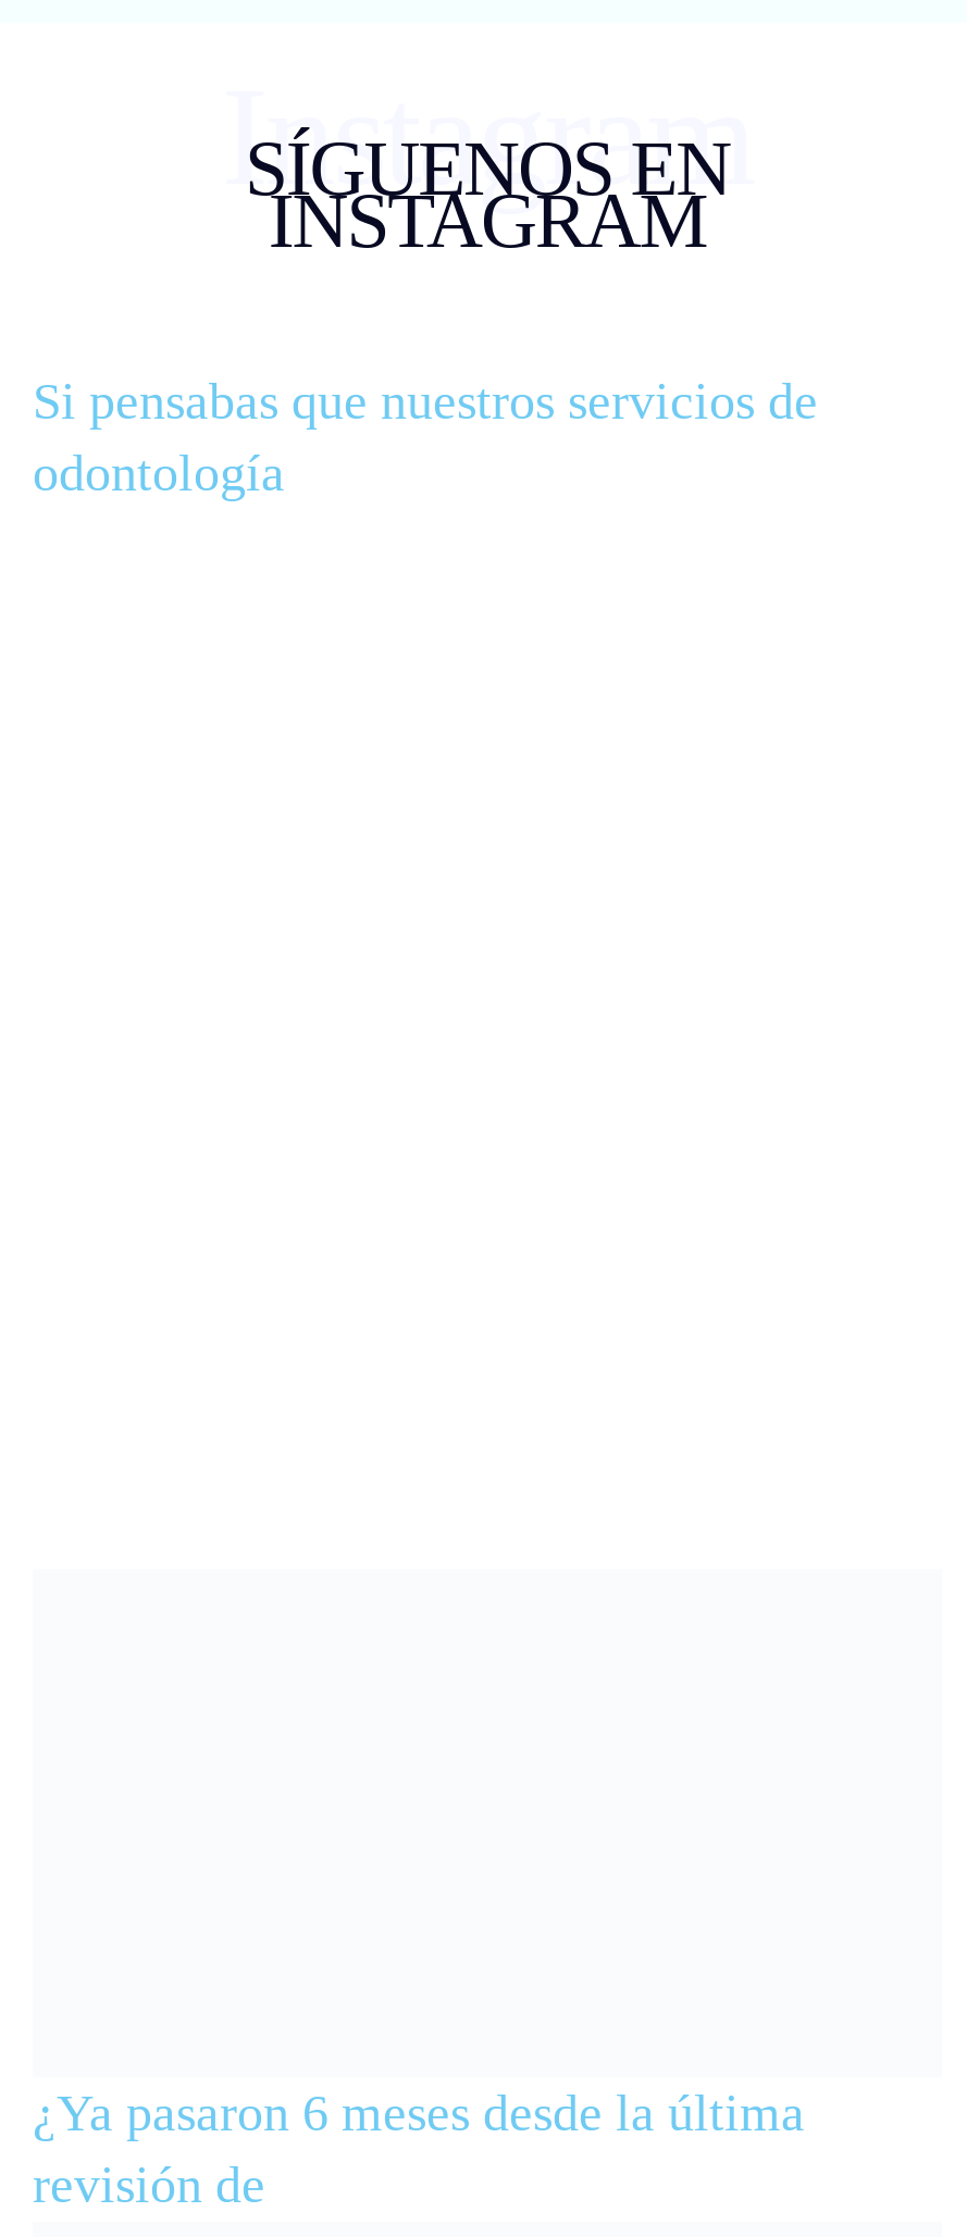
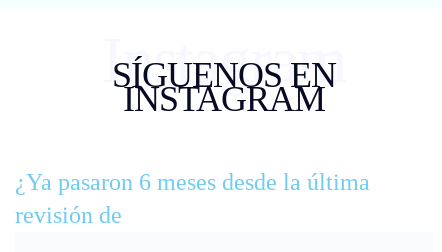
- Si pensabas que nuestros servicios de
- odontología
